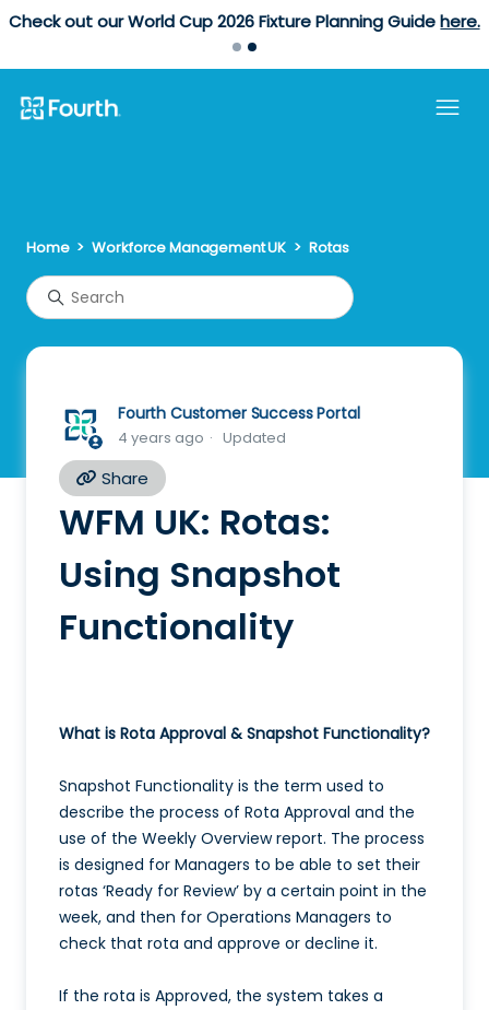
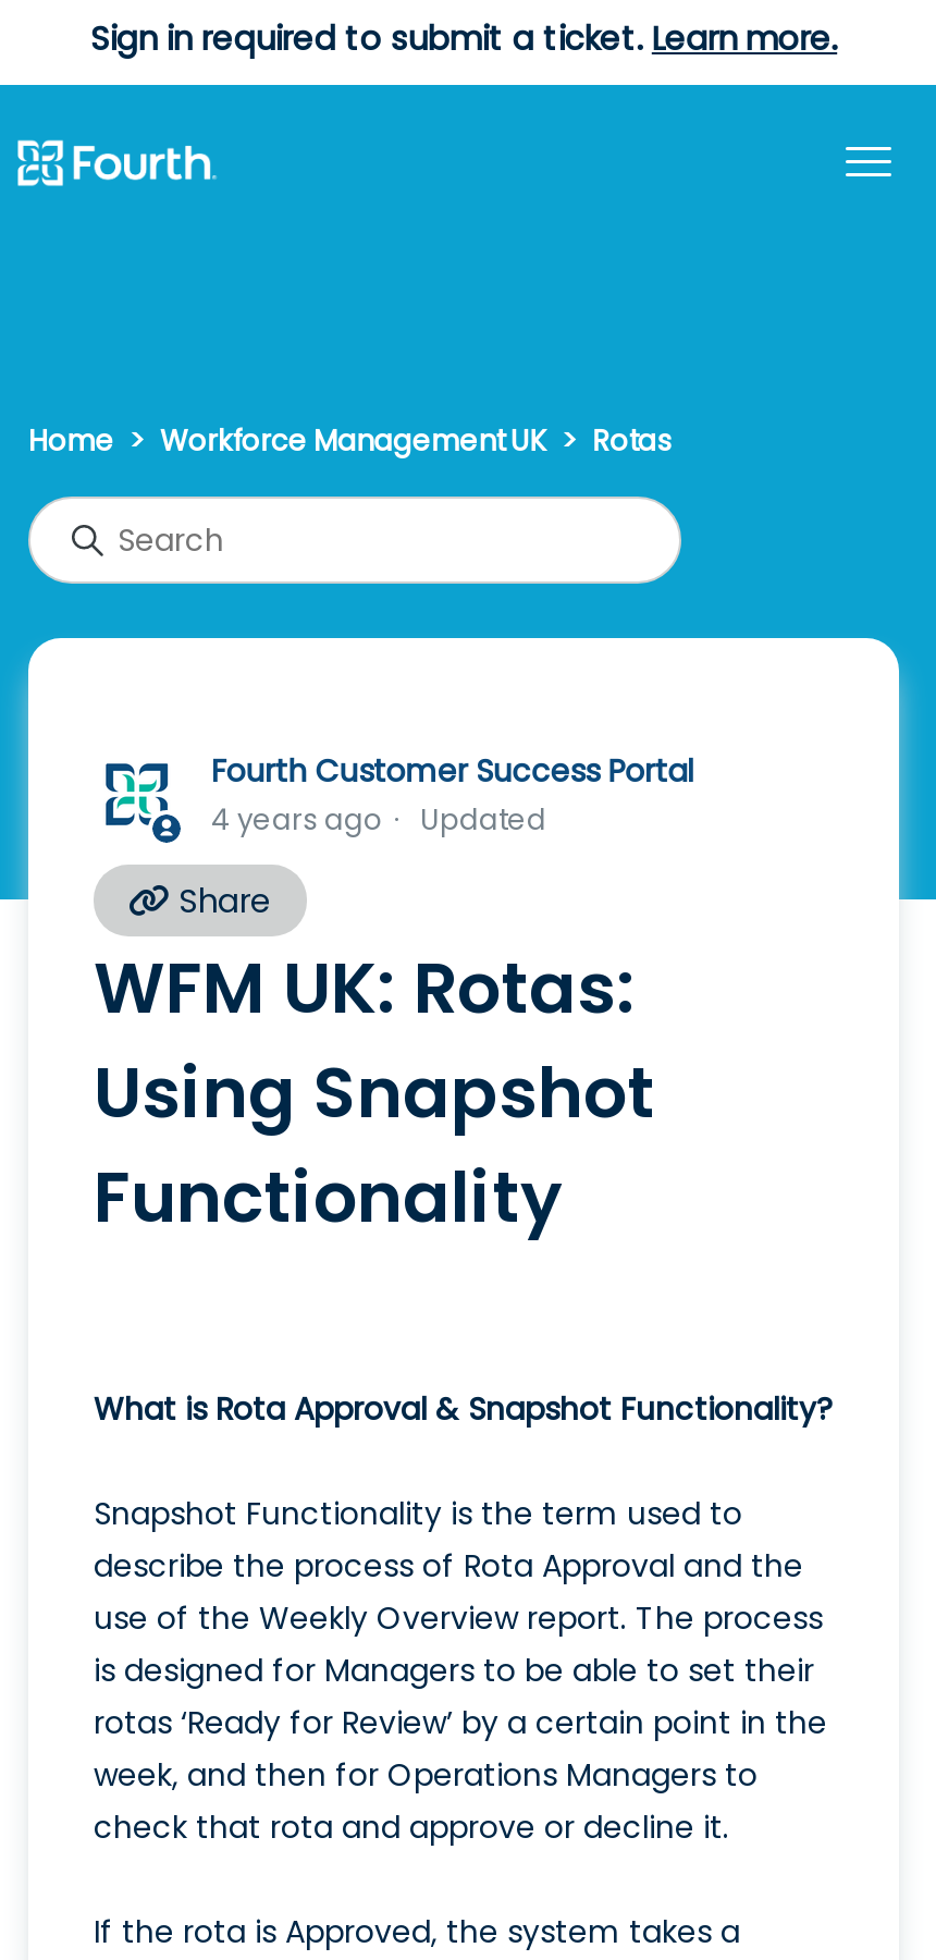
- Check out our World Cup 2026 Fixture Planning Guide here.
+ Sign in required to submit a ticket. Learn more.
